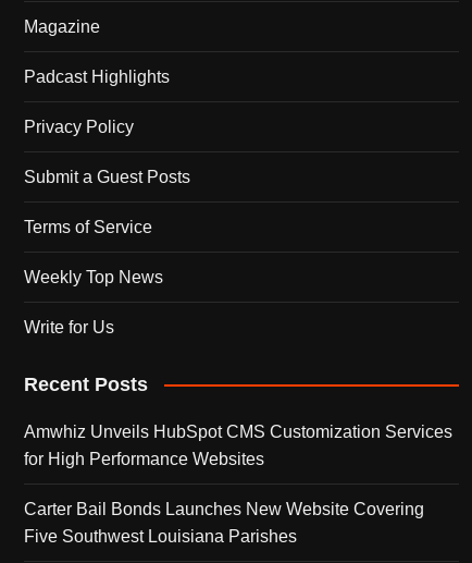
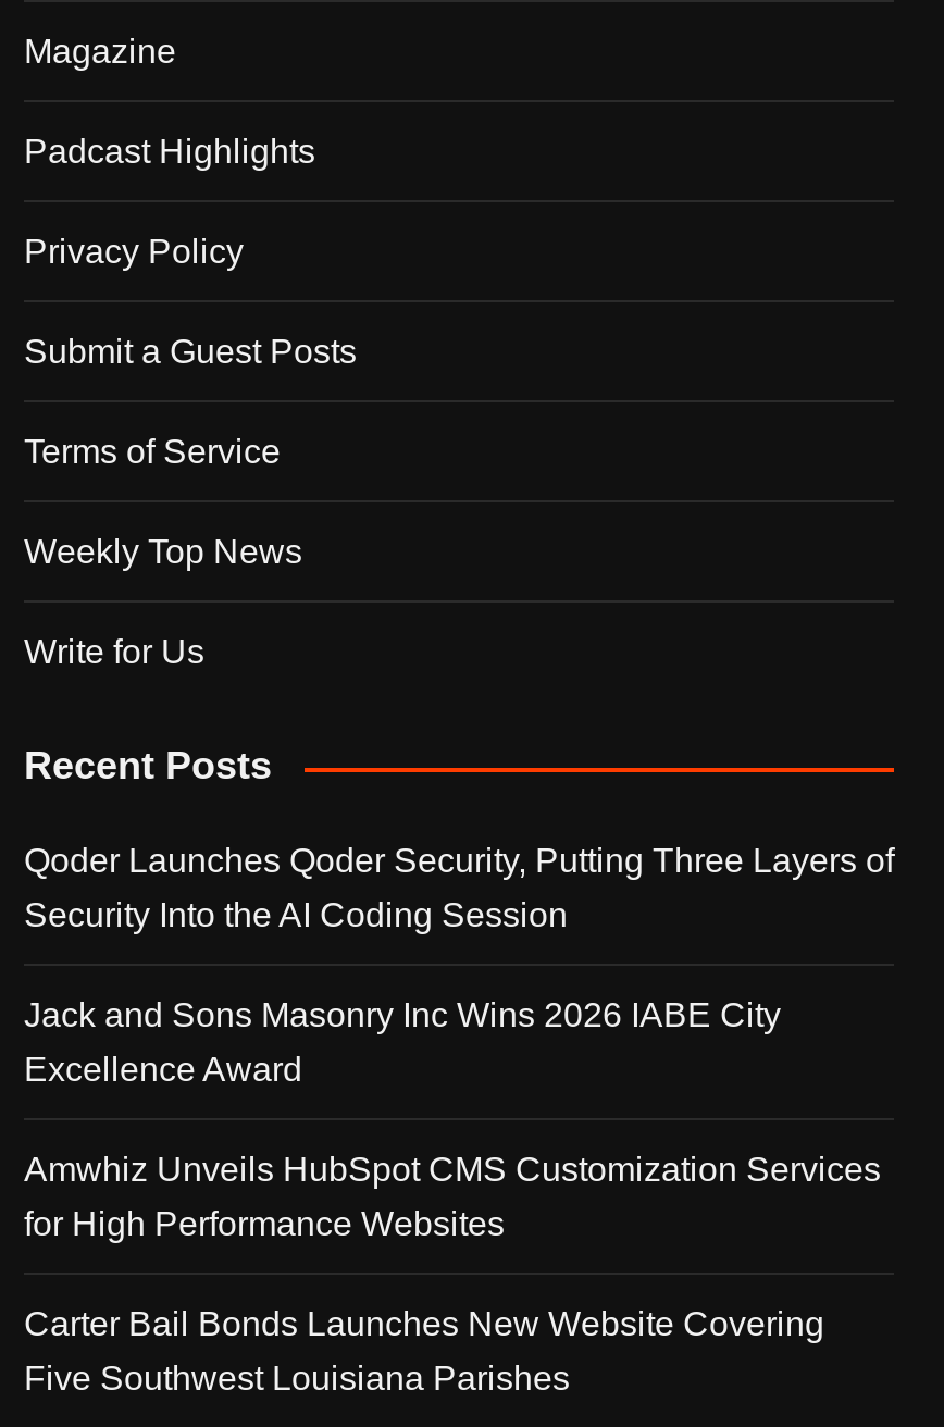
+ Qoder Launches Qoder Security, Putting Three Layers of
+ Security Into the AI Coding Session
+ Jack and Sons Masonry Inc Wins 2026 IABE City
+ Excellence Award
